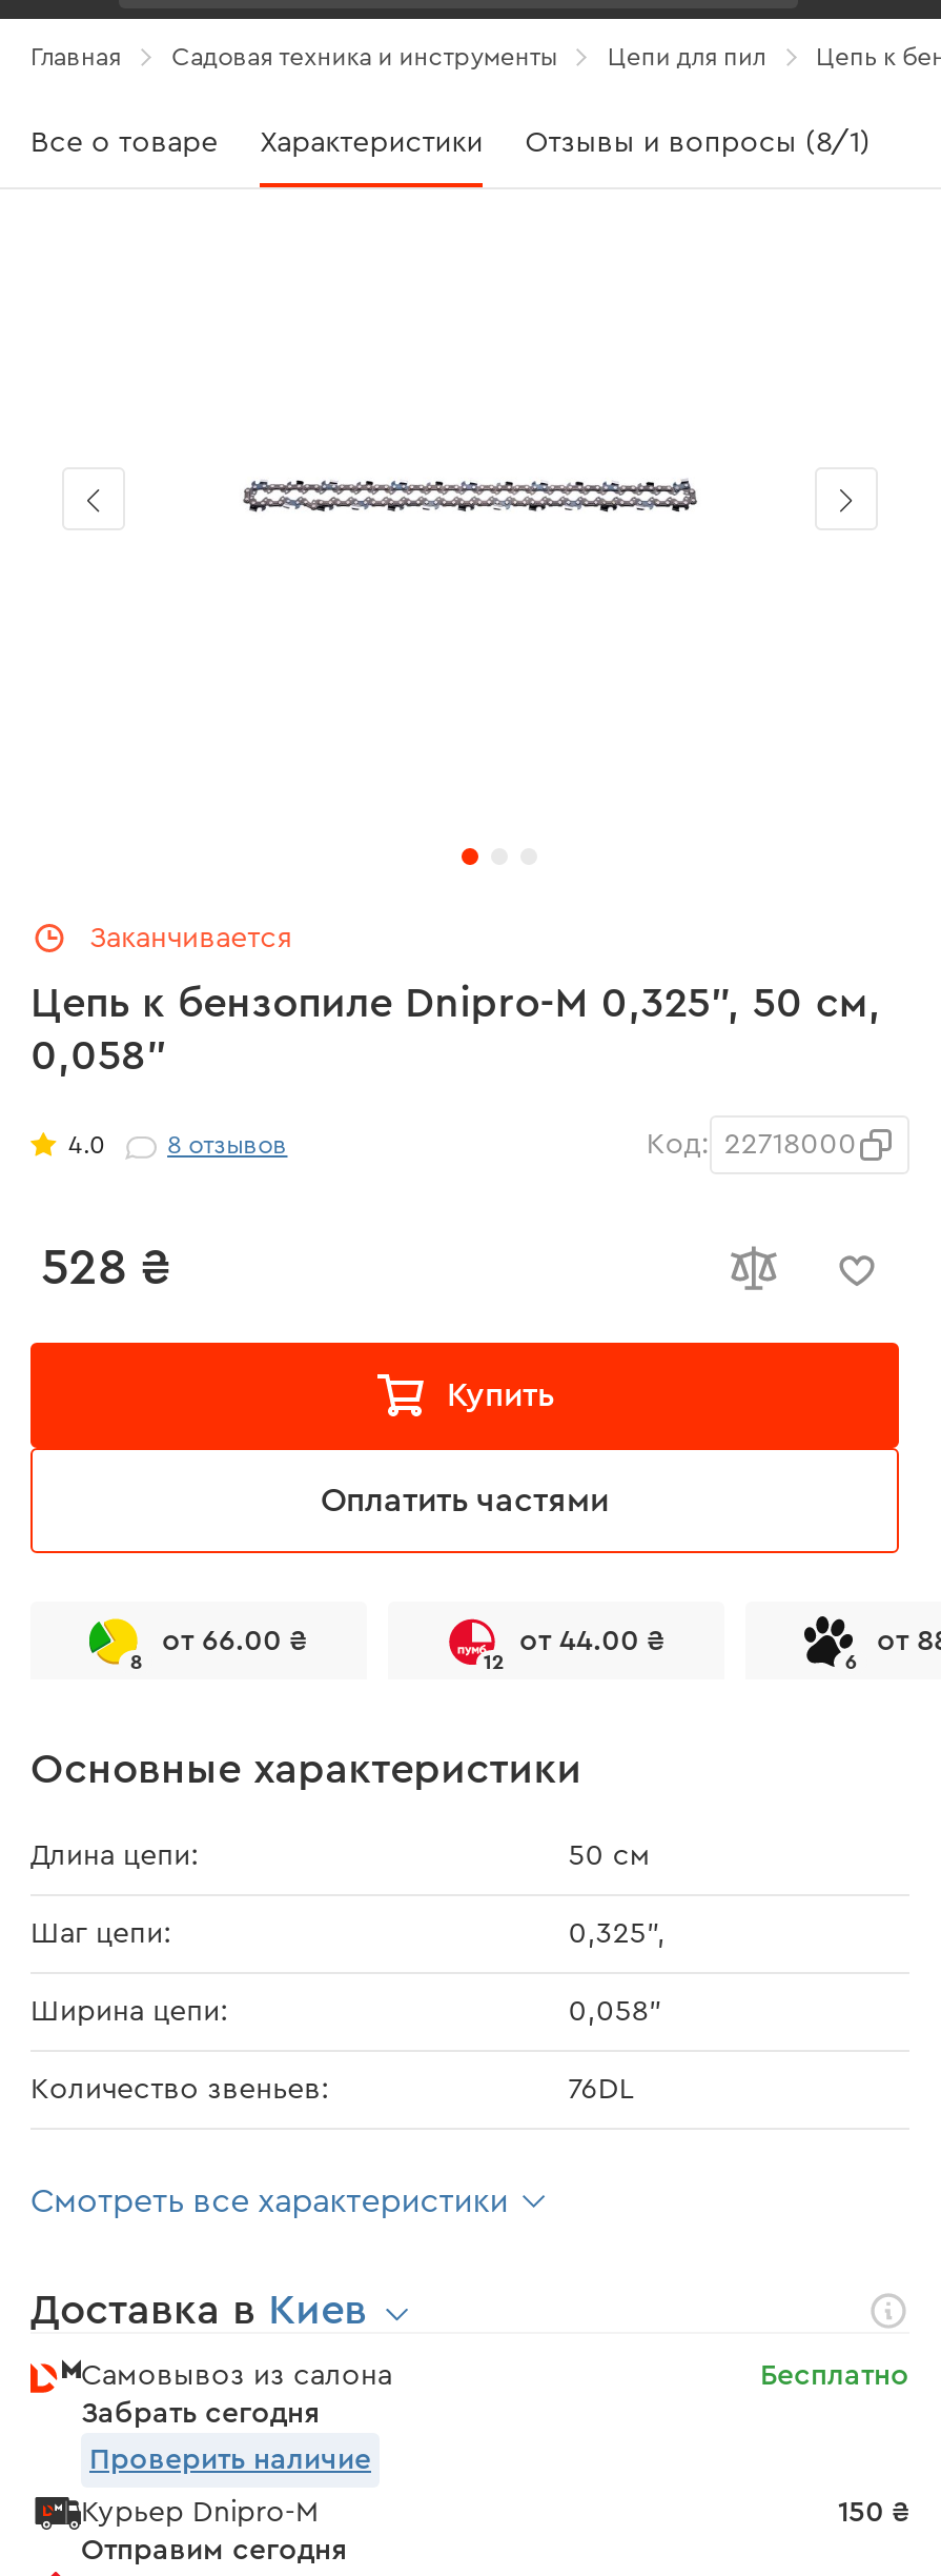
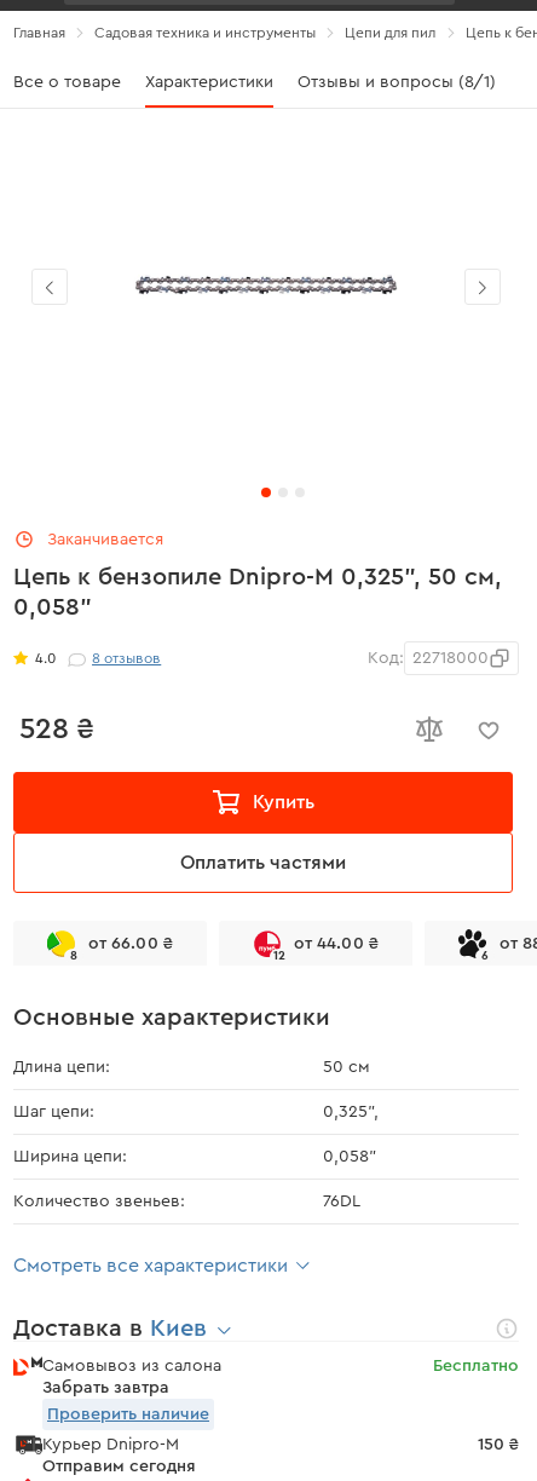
- Забрать сегодня
+ Забрать завтра
